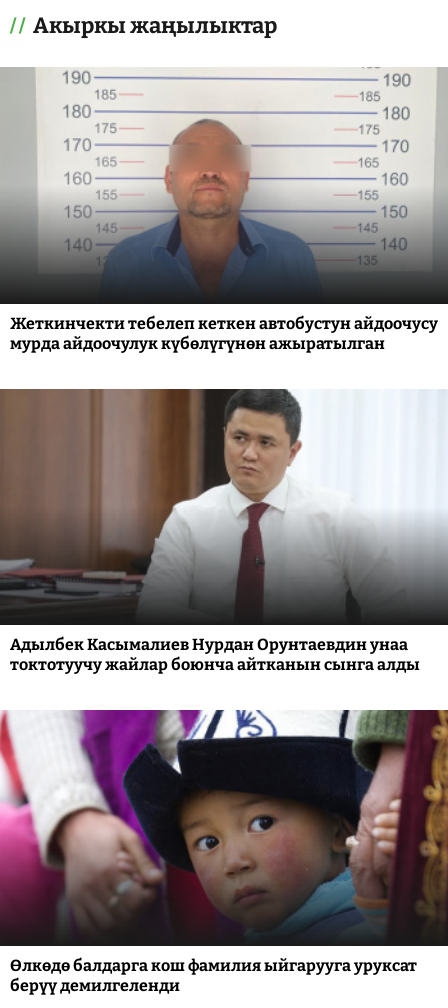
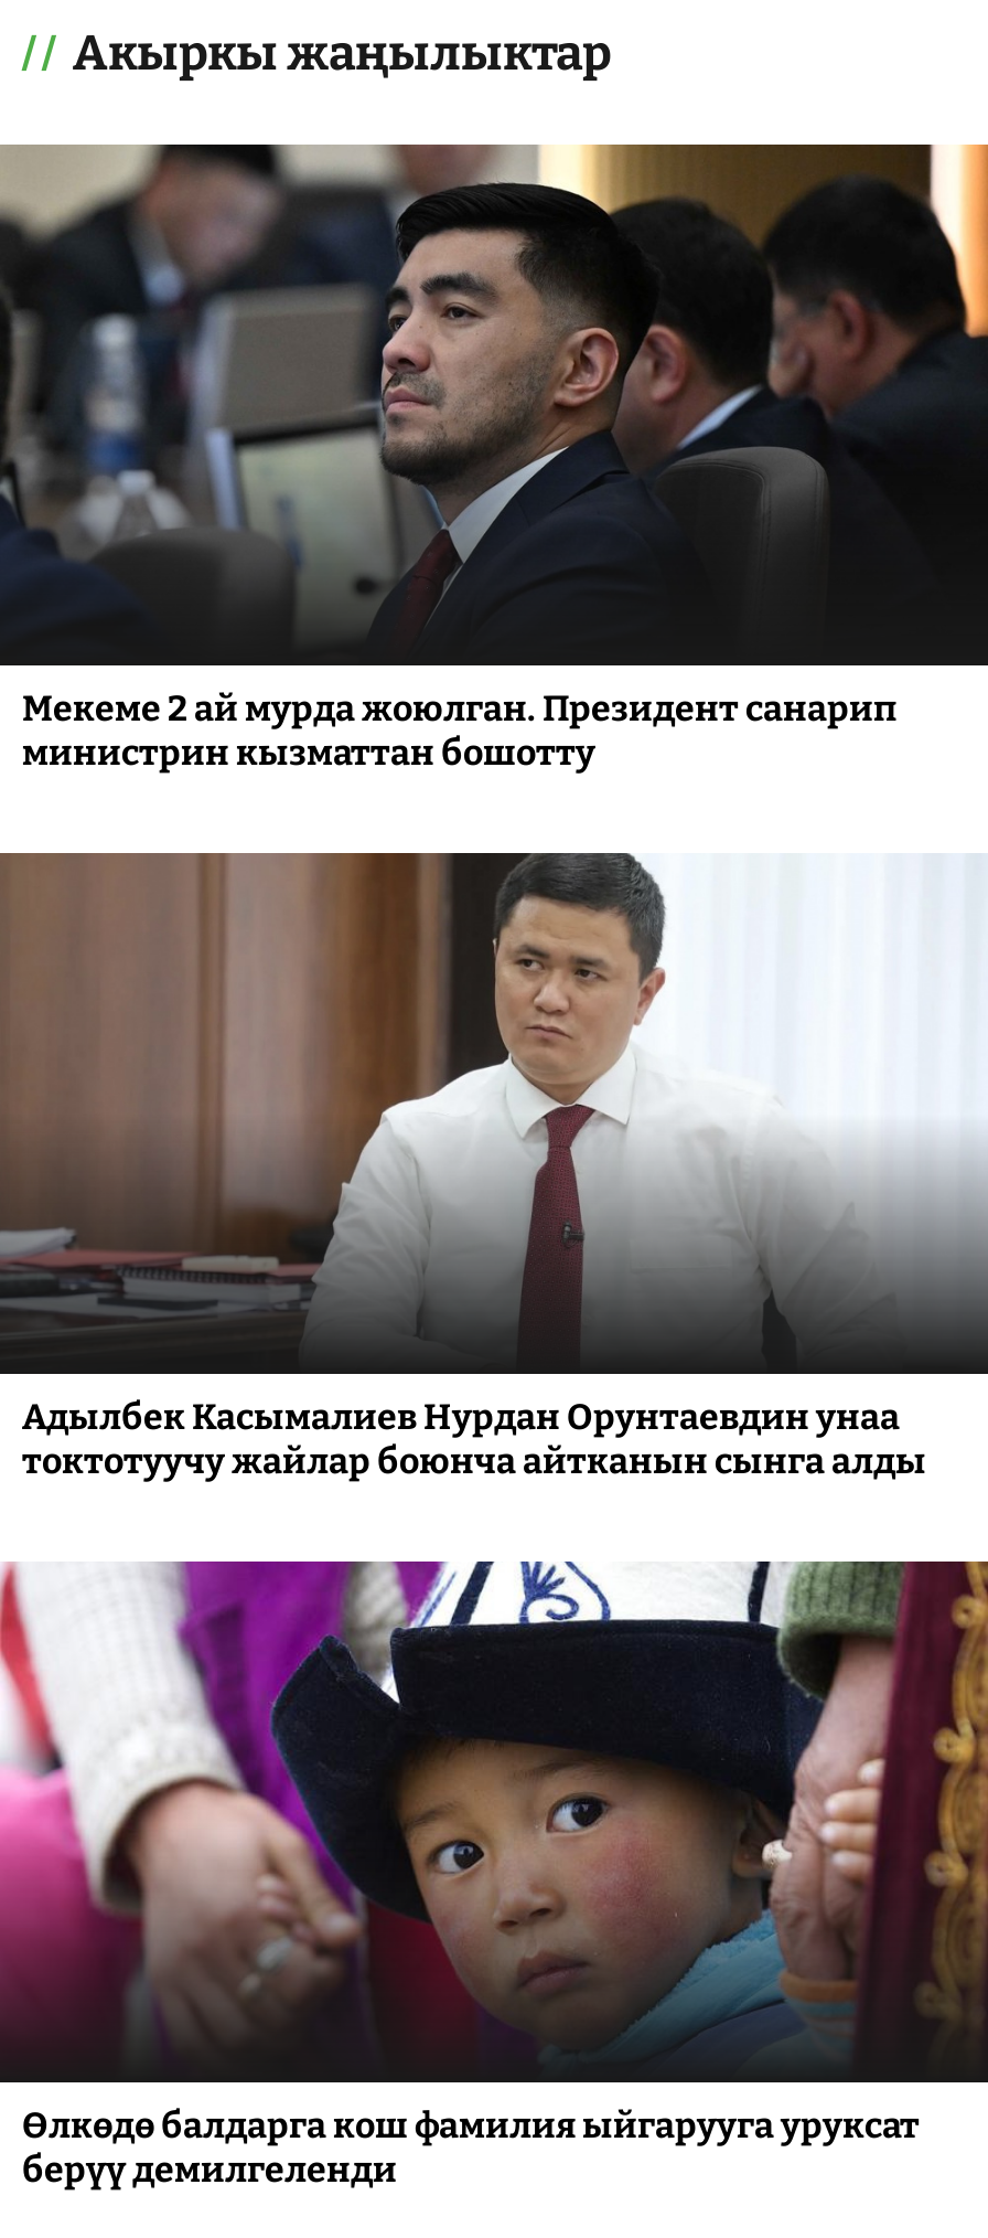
- [image]
- Жеткинчекти тебелеп кеткен автобустун айдоочусу
- мурда айдоочулук күбөлүгүнөн ажыратылган
+ [image]
+ Мекеме 2 ай мурда жоюлган. Президент санарип
+ министрин кызматтан бошотту
